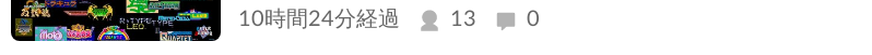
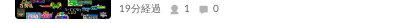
- 10時間24分経過
- 13
+ 19分経過
+ 1
